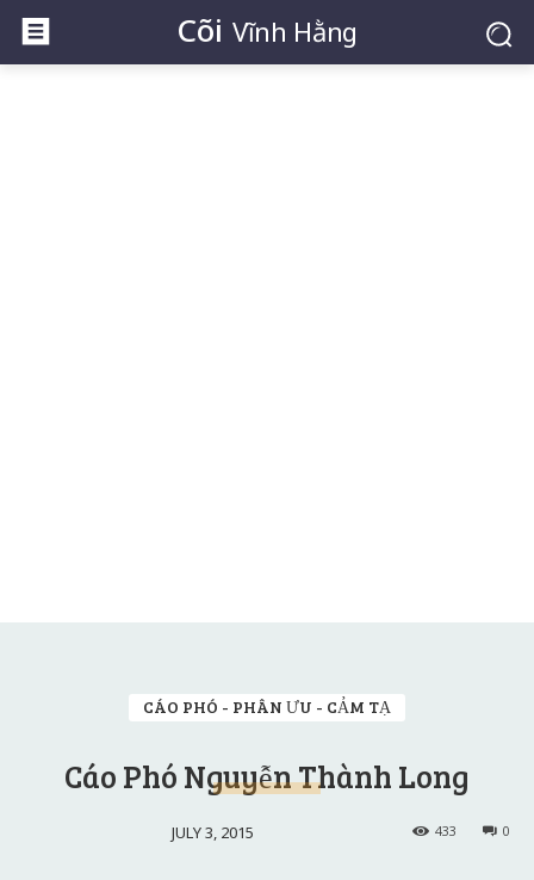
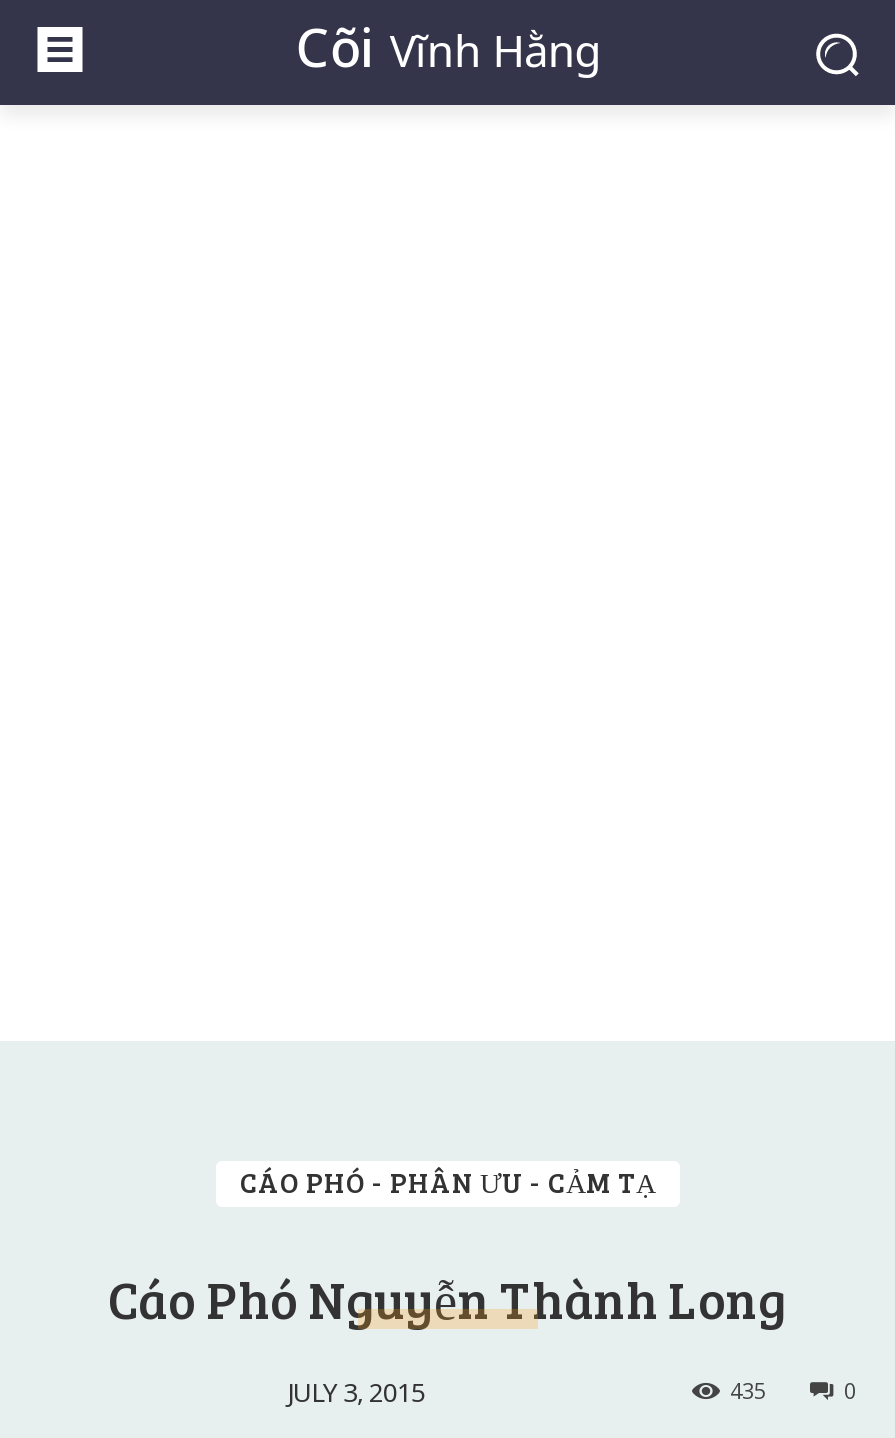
- 433
+ 435
